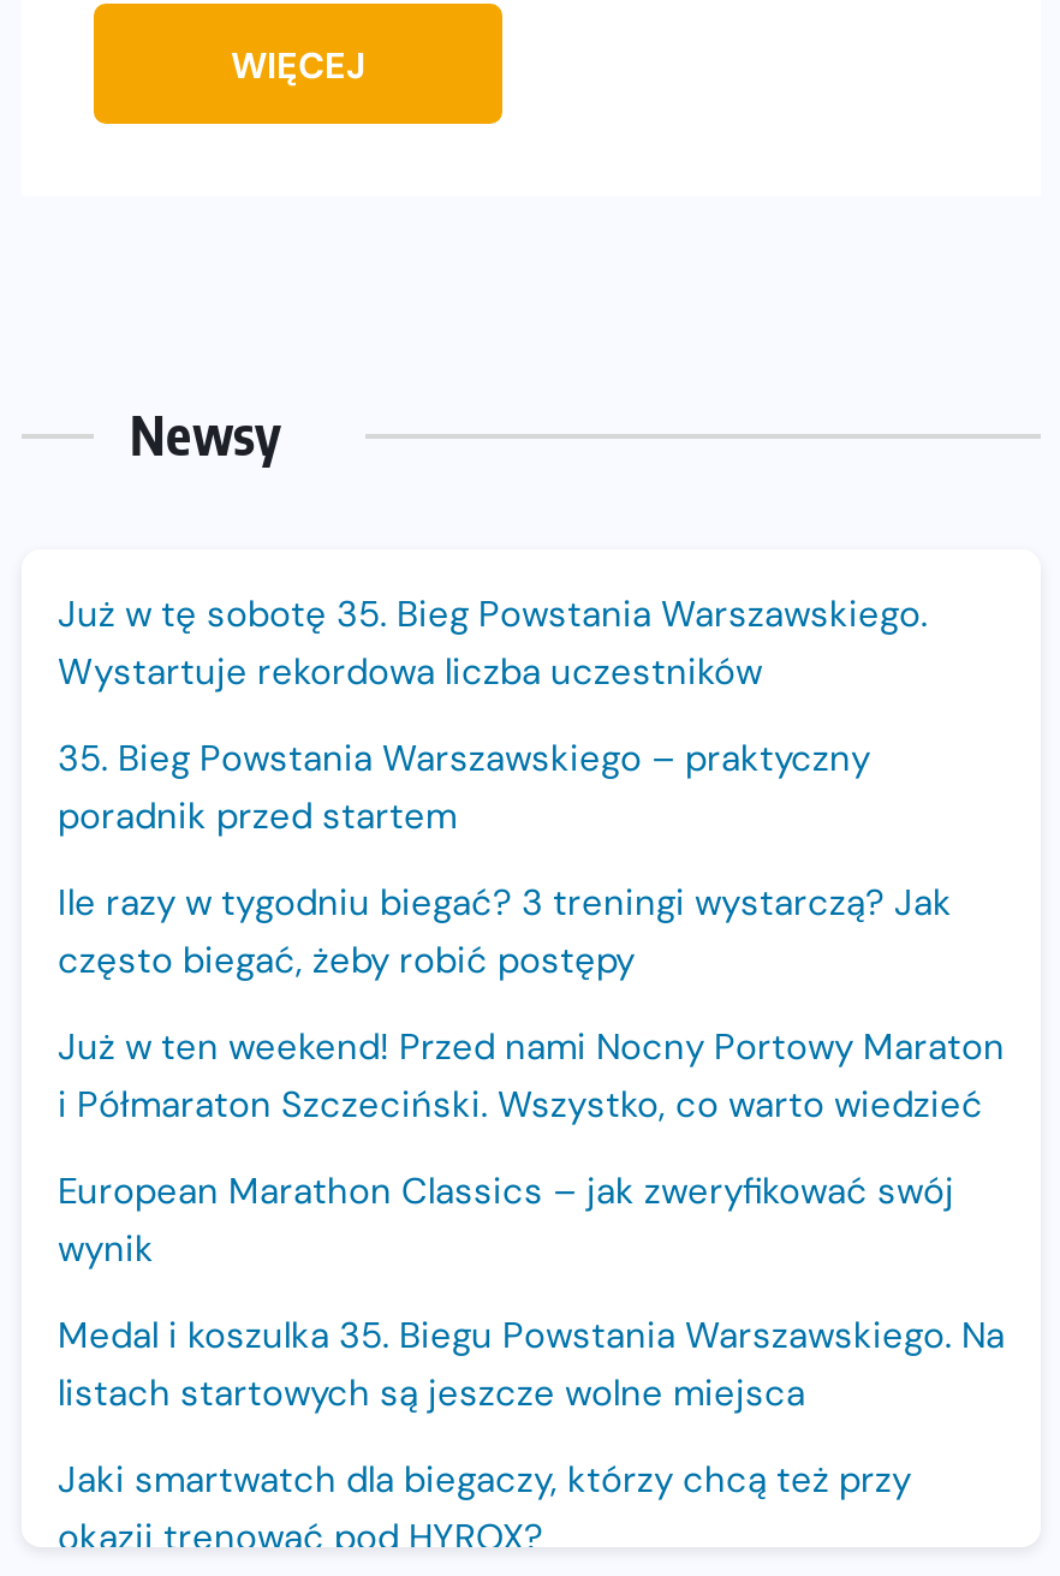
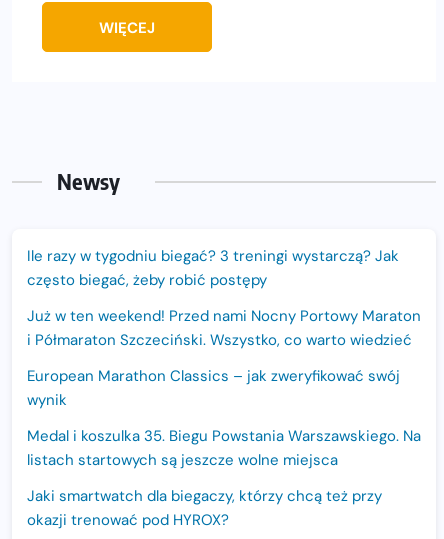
- Już w tę sobotę 35. Bieg Powstania Warszawskiego.
- Wystartuje rekordowa liczba uczestników
- 35. Bieg Powstania Warszawskiego – praktyczny
- poradnik przed startem
